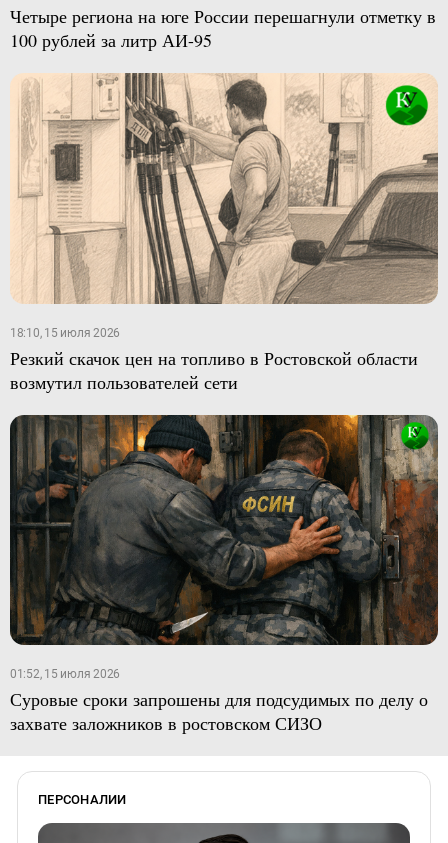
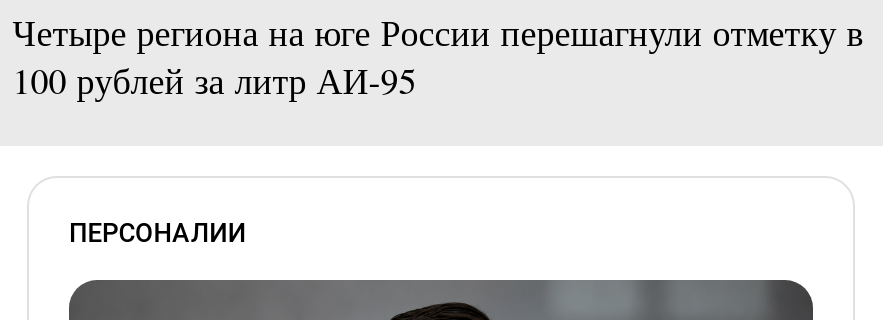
- [image]
- 18:10, 15 июля 2026
- Резкий скачок цен на топливо в Ростовской области
- возмутил пользователей сети

- [image]
- 01:52, 15 июля 2026
- Суровые сроки запрошены для подсудимых по делу о
- захвате заложников в ростовском СИЗО
